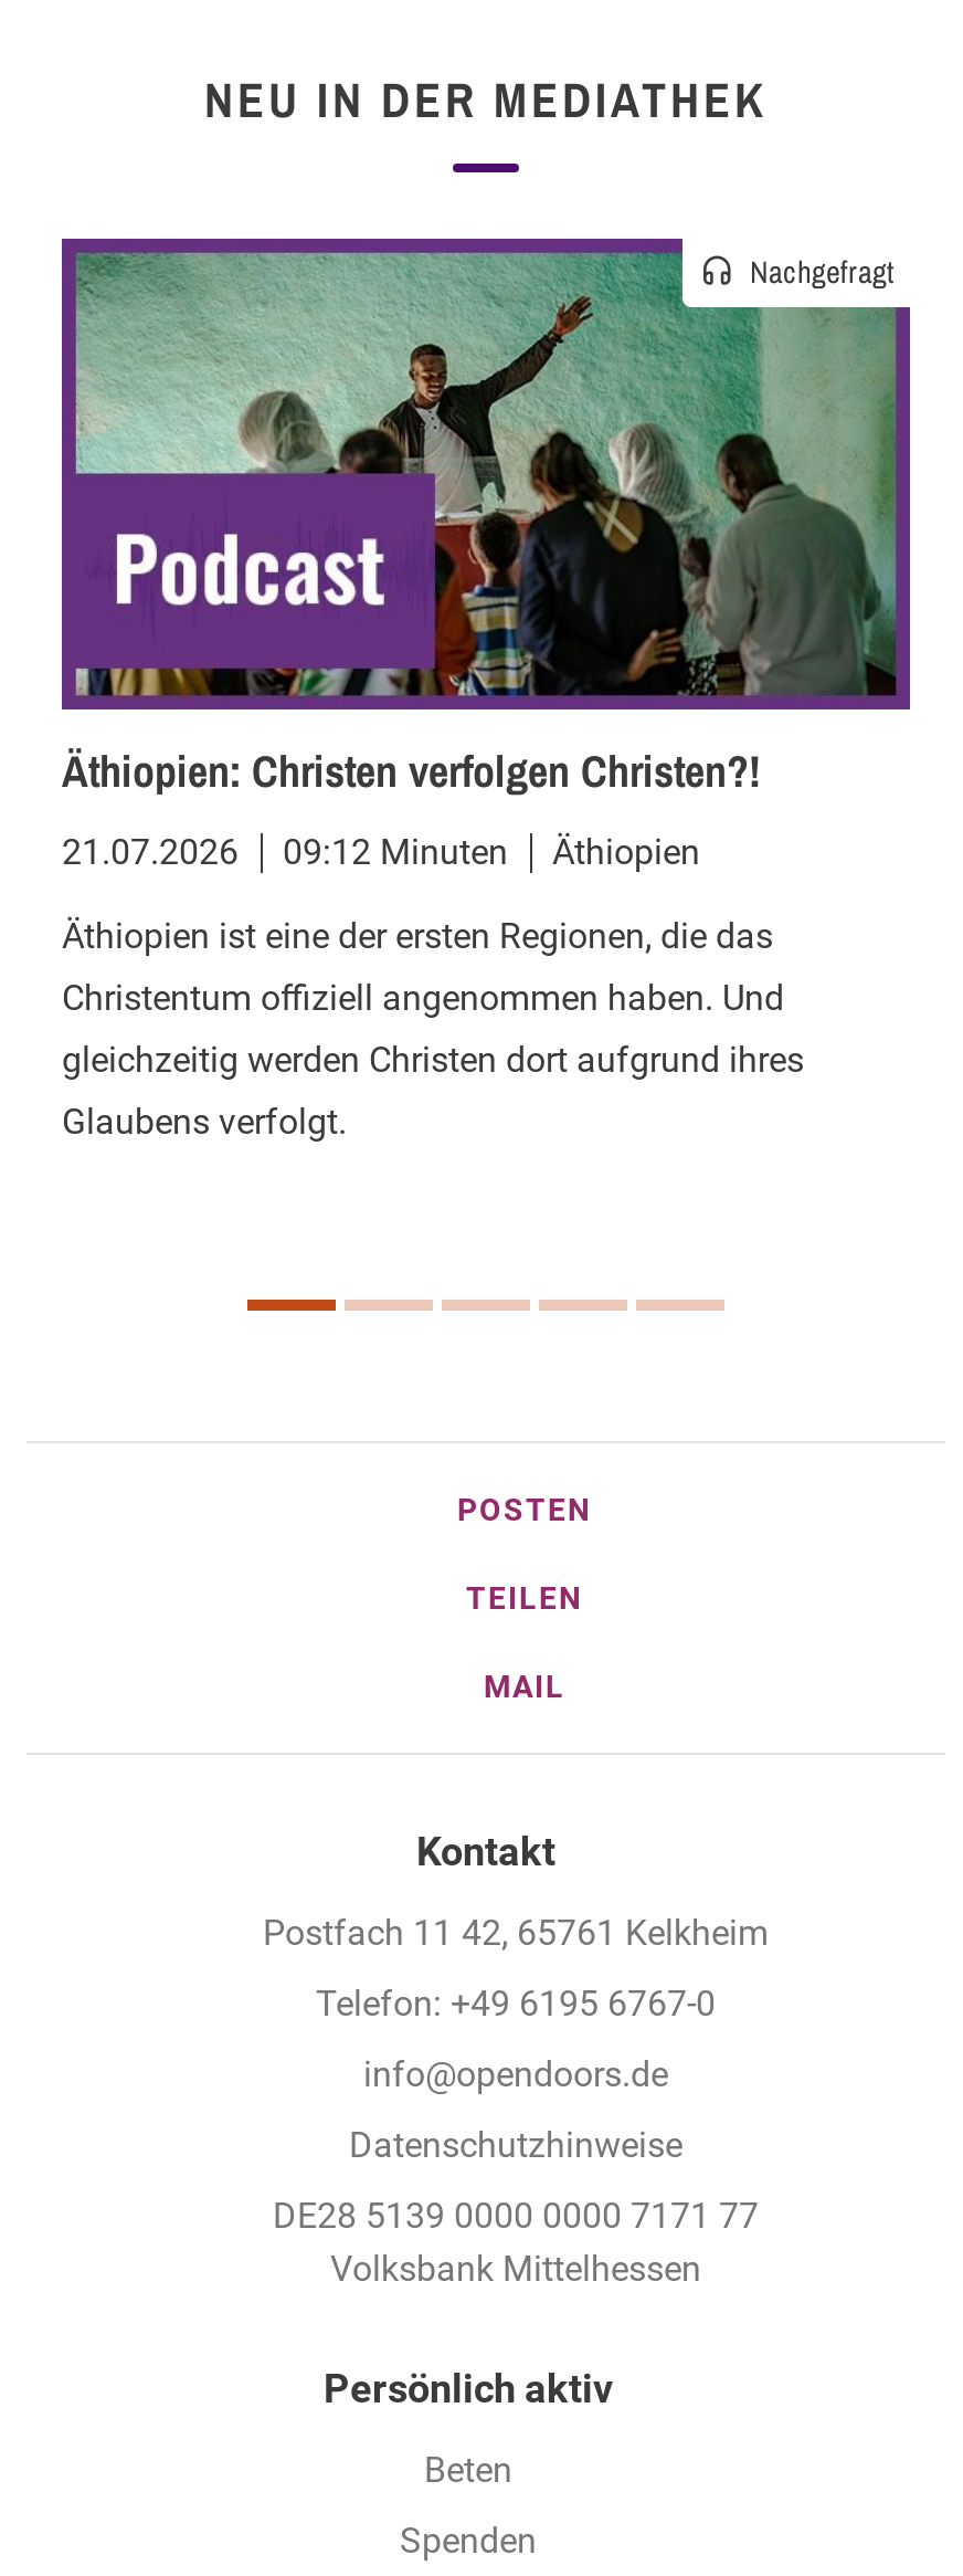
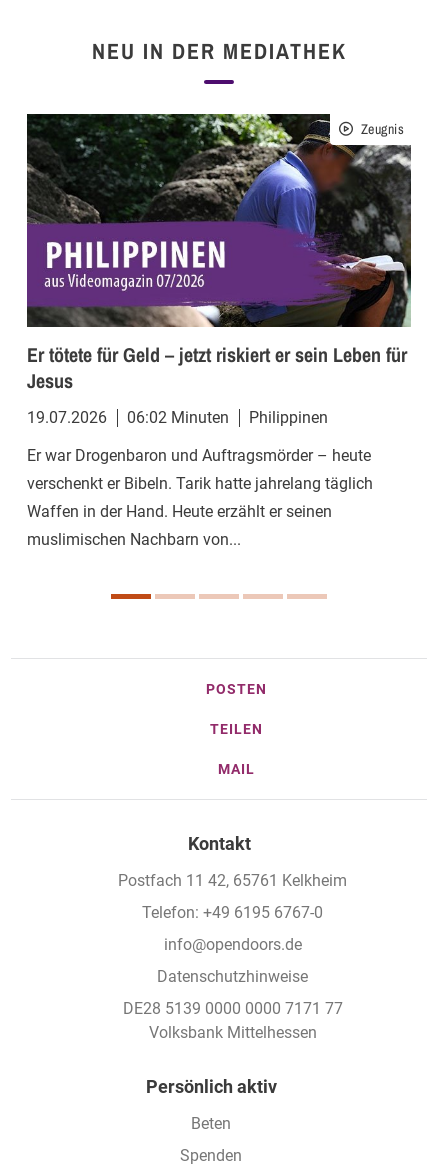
- [image]
- Nachgefragt
+ [image]
+ Zeugnis

- Äthiopien: Christen verfolgen Christen?!
+ Er tötete für Geld – jetzt riskiert er sein Leben für
+ Jesus

- 21.07.2026
- 09:12 Minuten
- Äthiopien
+ 19.07.2026
+ 06:02 Minuten
+ Philippinen

- Äthiopien ist eine der ersten Regionen, die das
+ Er war Drogenbaron und Auftragsmörder – heute

- Christentum offiziell angenommen haben. Und
+ verschenkt er Bibeln. Tarik hatte jahrelang täglich

- gleichzeitig werden Christen dort aufgrund ihres
+ Waffen in der Hand. Heute erzählt er seinen

- Glaubens verfolgt.
+ muslimischen Nachbarn von...
